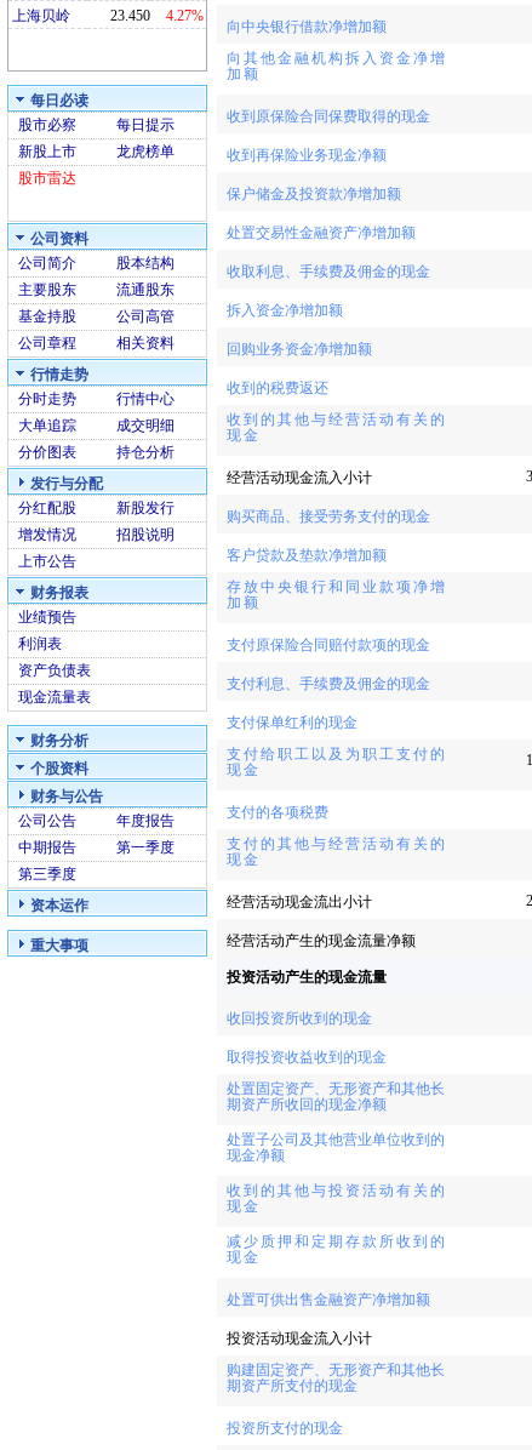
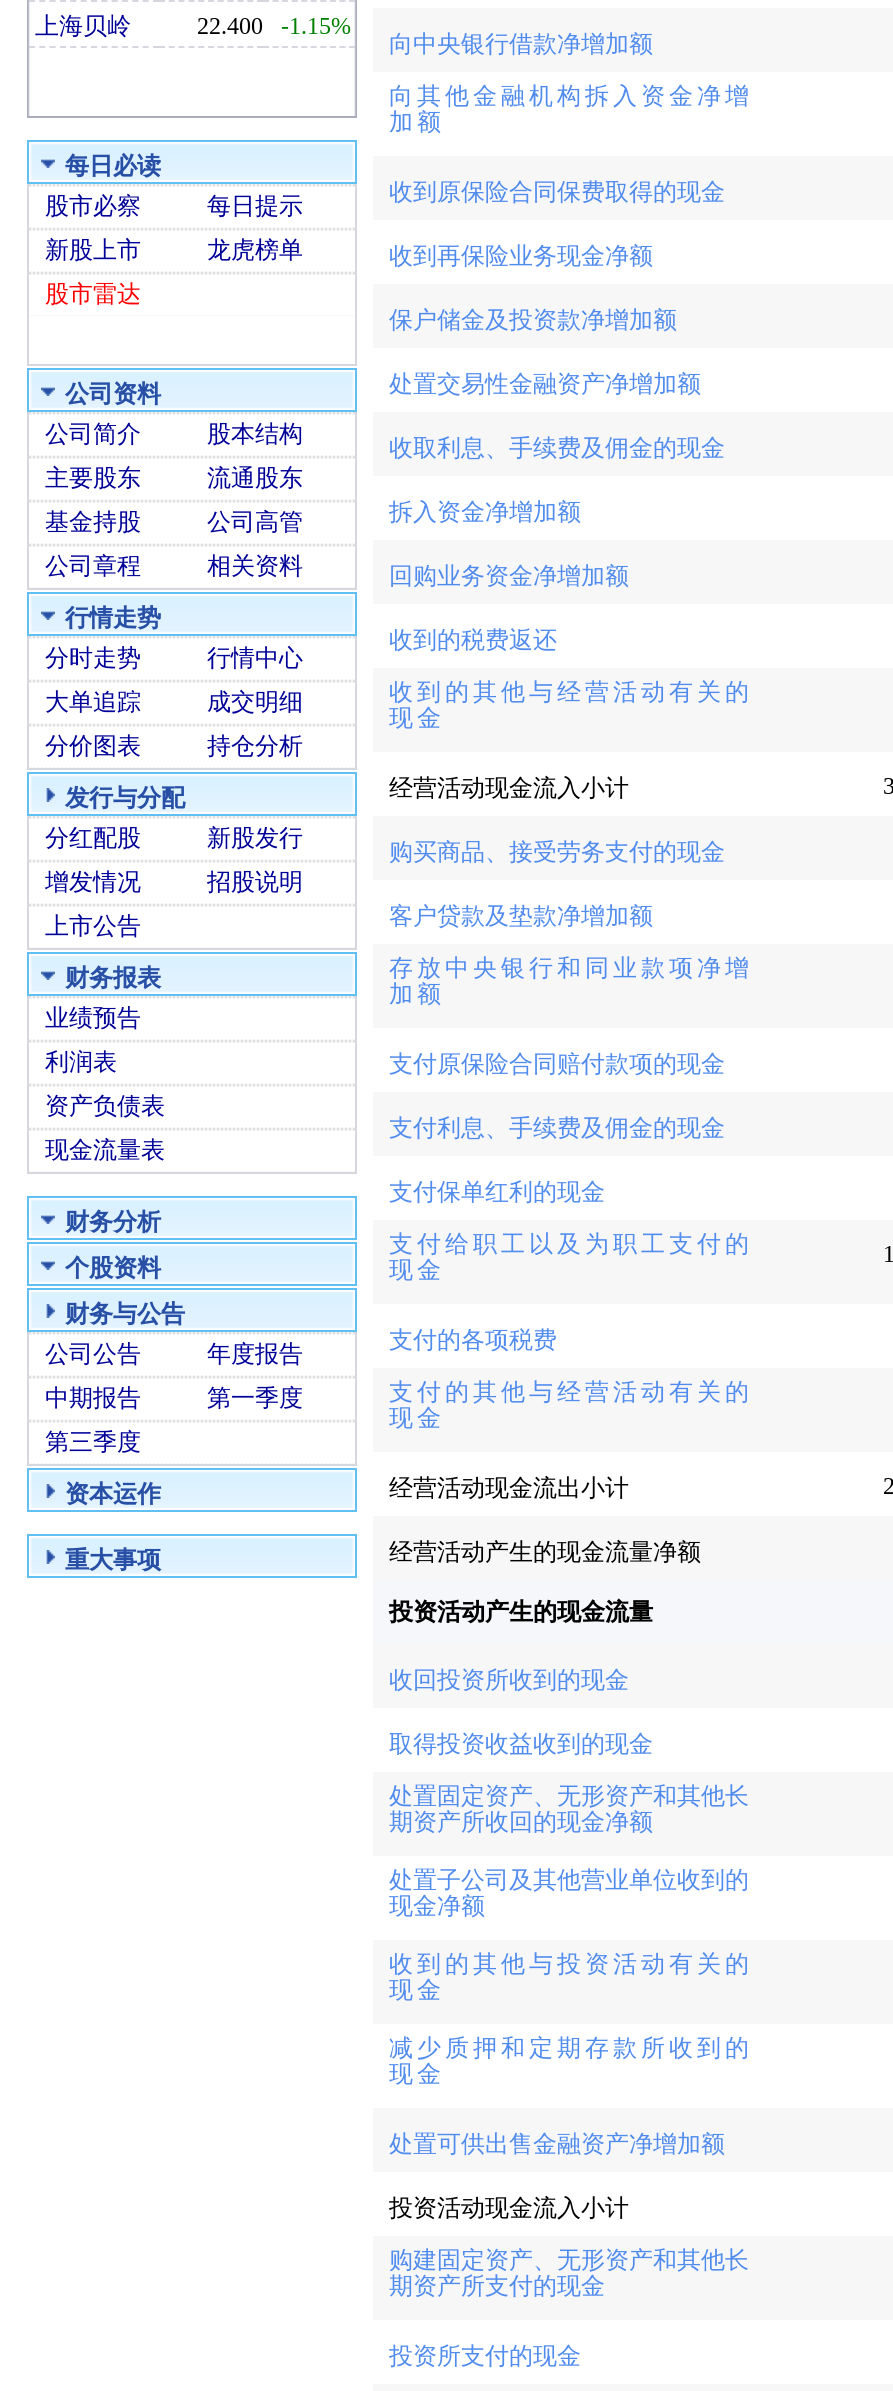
- 23.450
+ 22.400

- 4.27%
+ -1.15%
